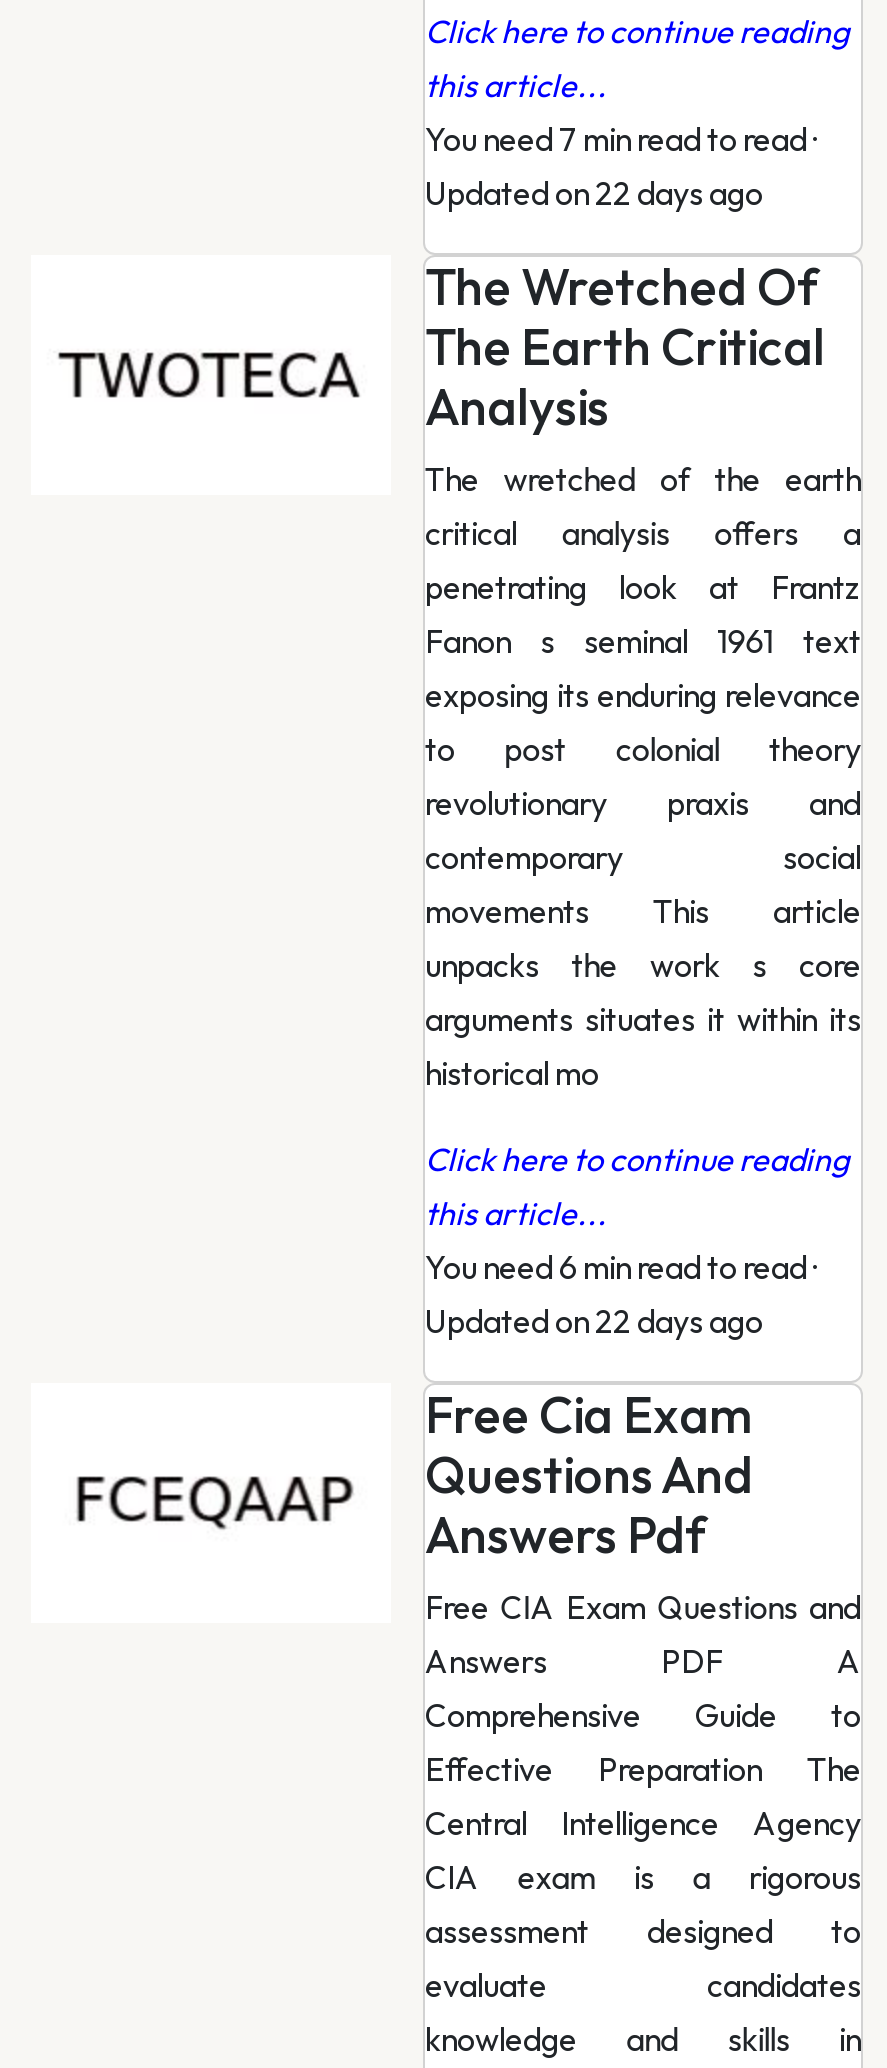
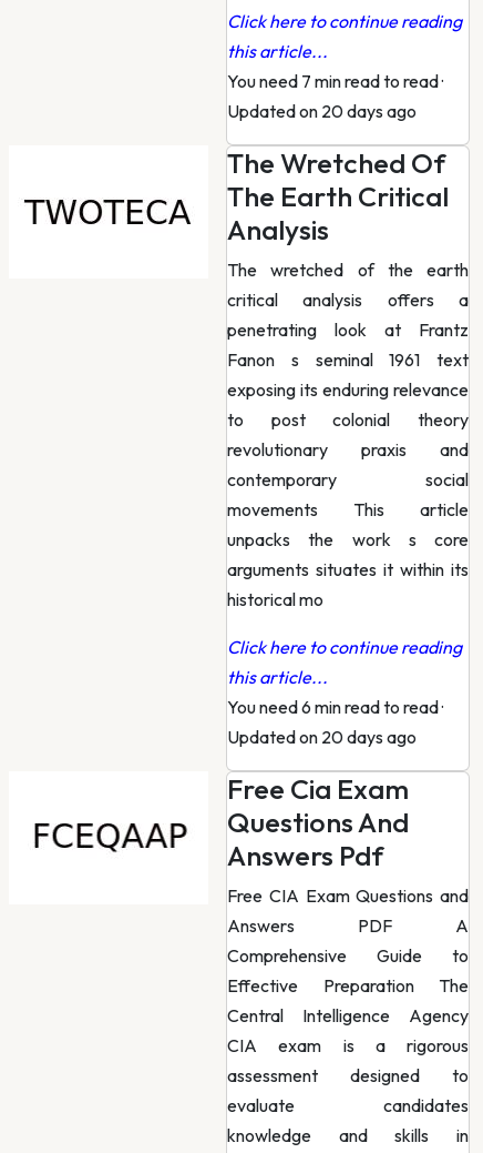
- Updated on 22 days ago
+ Updated on 20 days ago

- Updated on 22 days ago
+ Updated on 20 days ago
